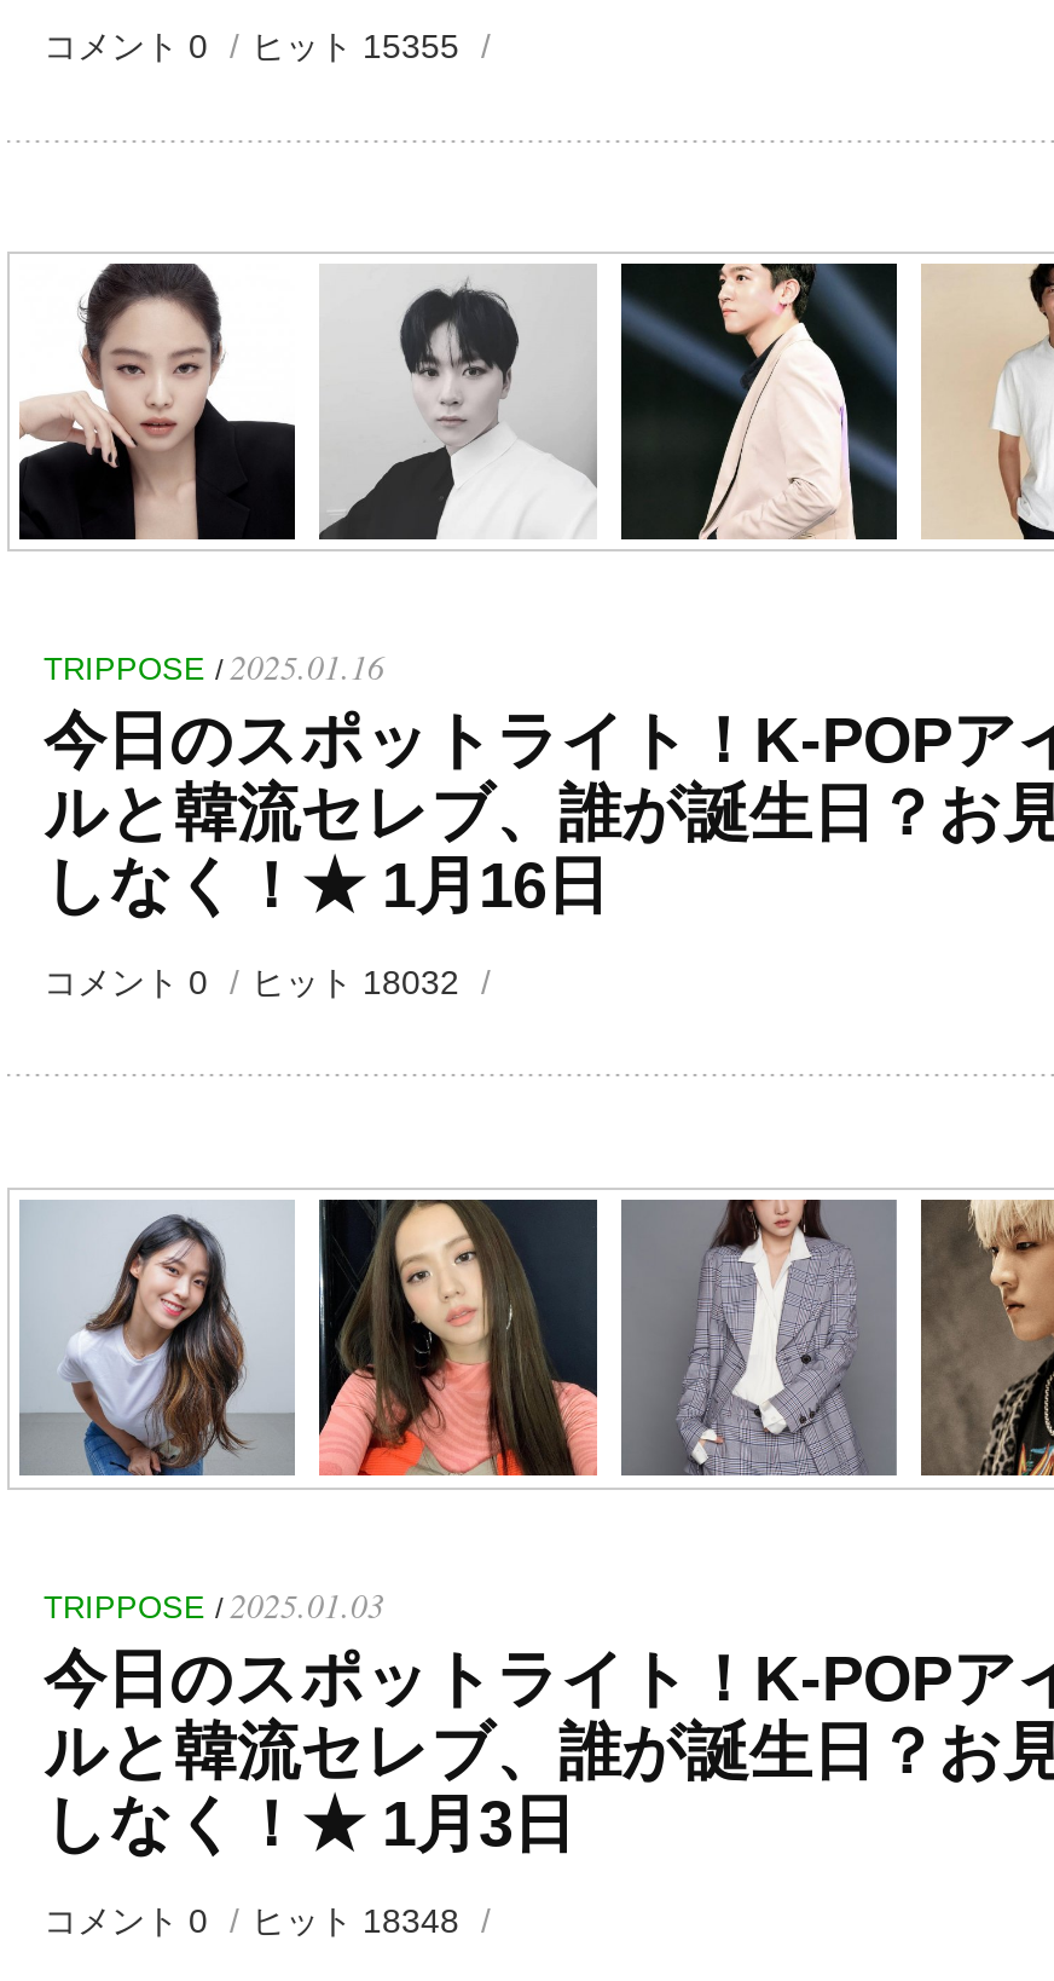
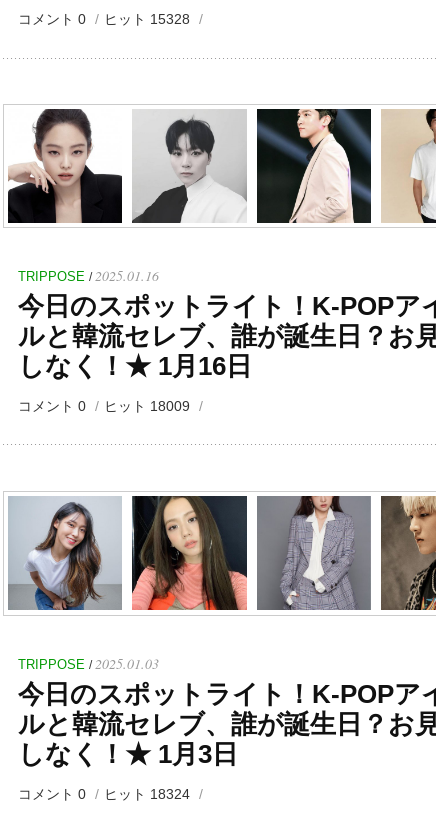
- コメント 0 ヒット 15355
+ コメント 0 ヒット 15328

- コメント 0 ヒット 18032
+ コメント 0 ヒット 18009

- コメント 0 ヒット 18348
+ コメント 0 ヒット 18324
